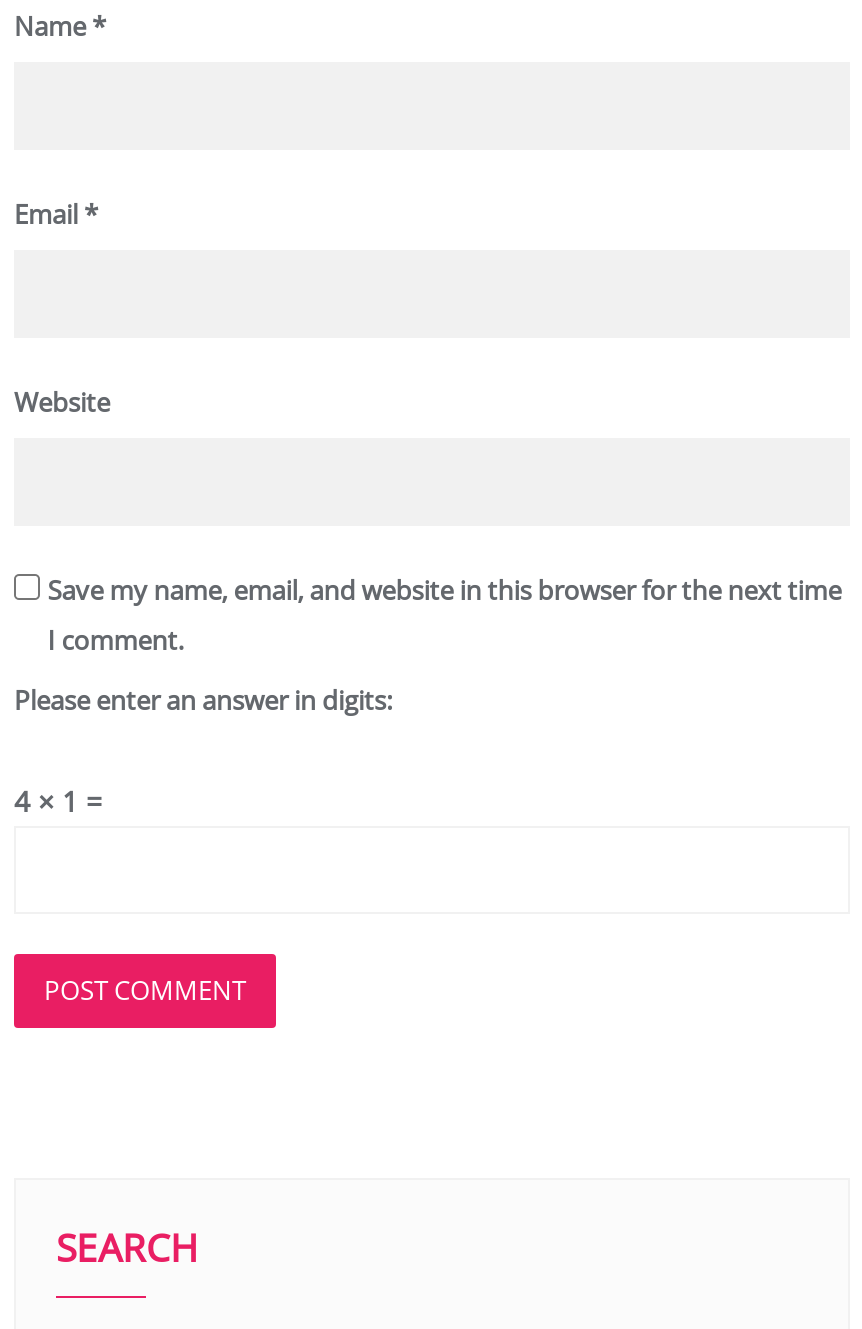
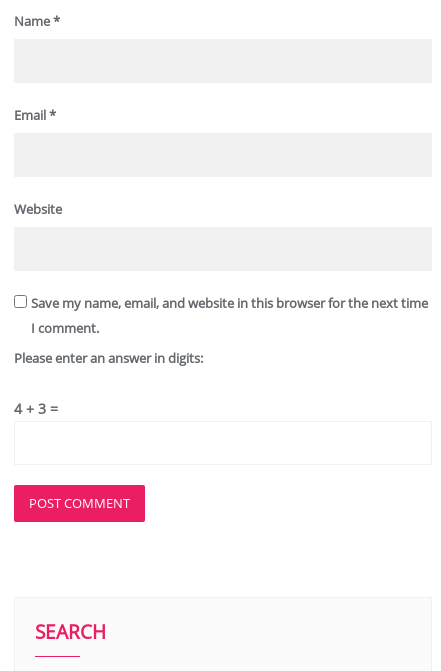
- 4 × 1 =
+ 4 + 3 =
